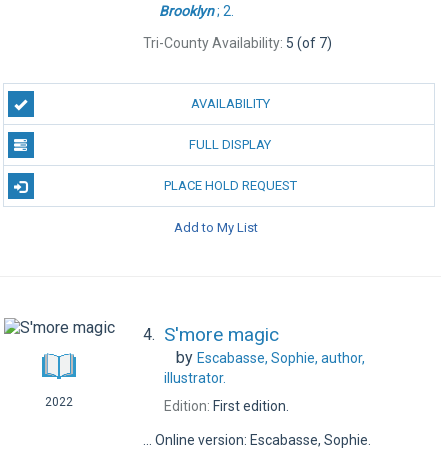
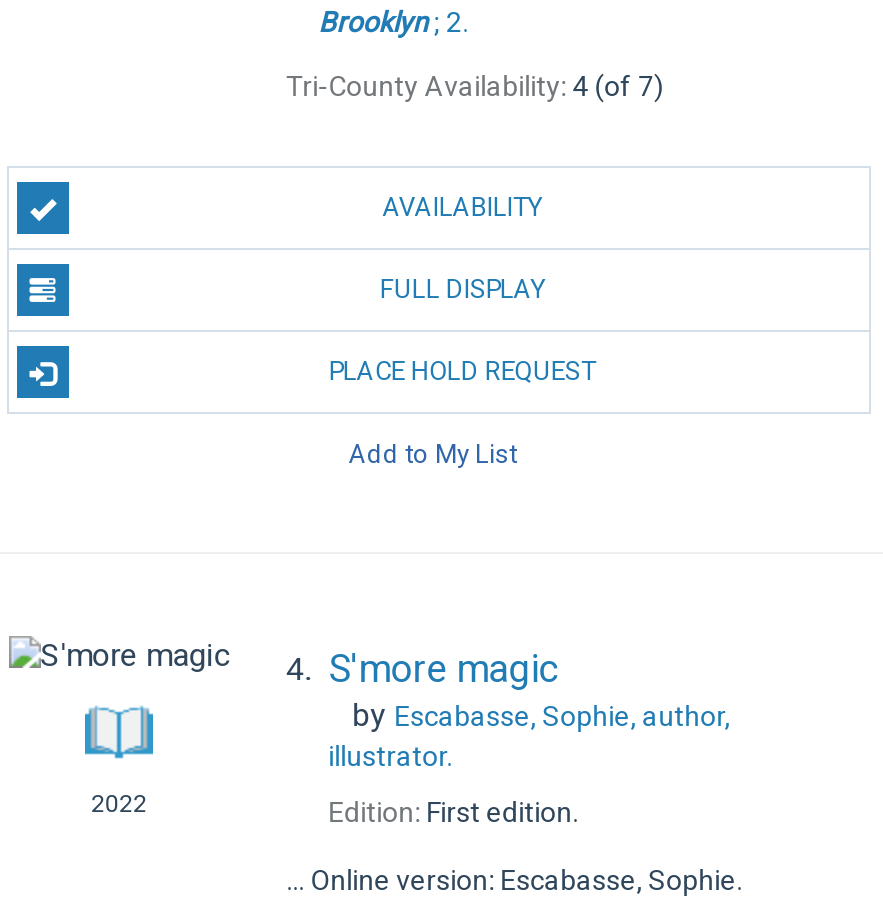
- Tri-County Availability: 5 (of 7)
+ Tri-County Availability: 4 (of 7)
